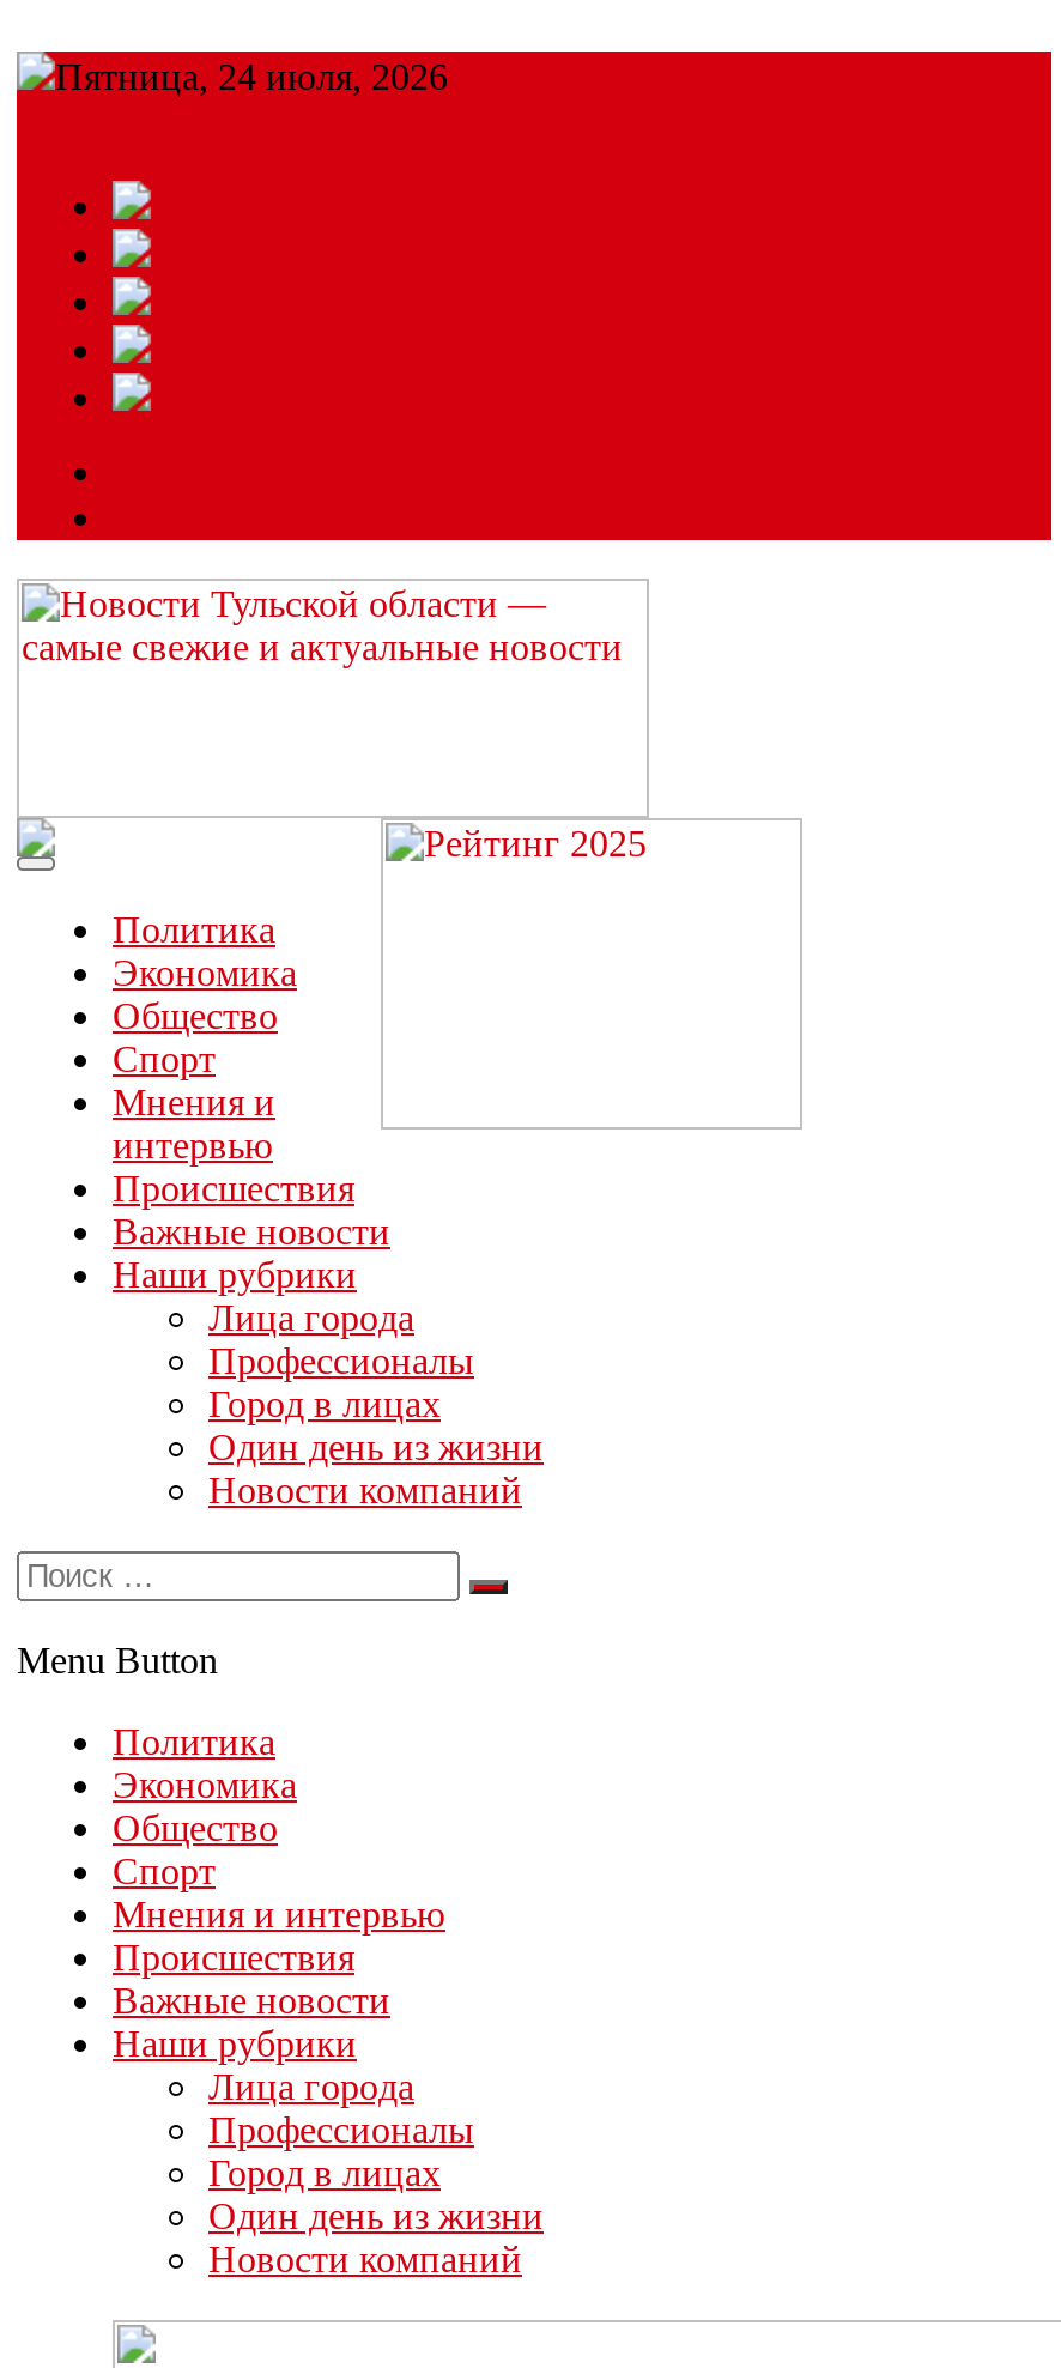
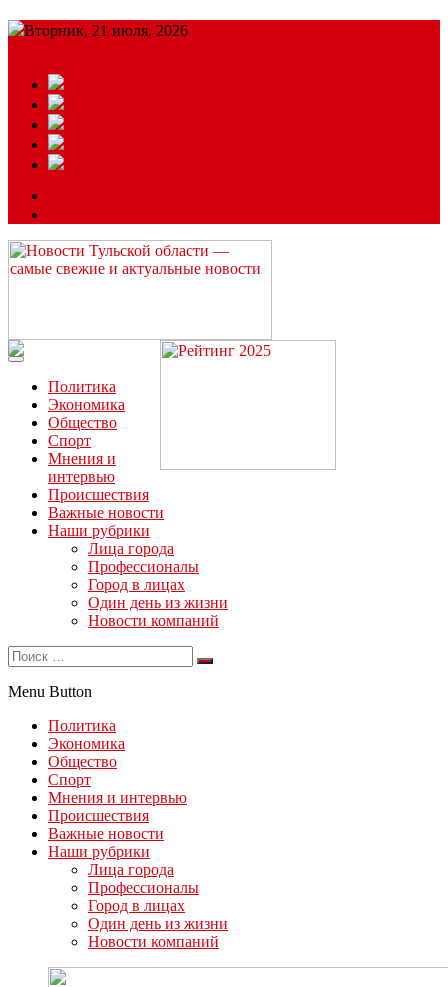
- Пятница, 24 июля, 2026
+ Вторник, 21 июля, 2026
